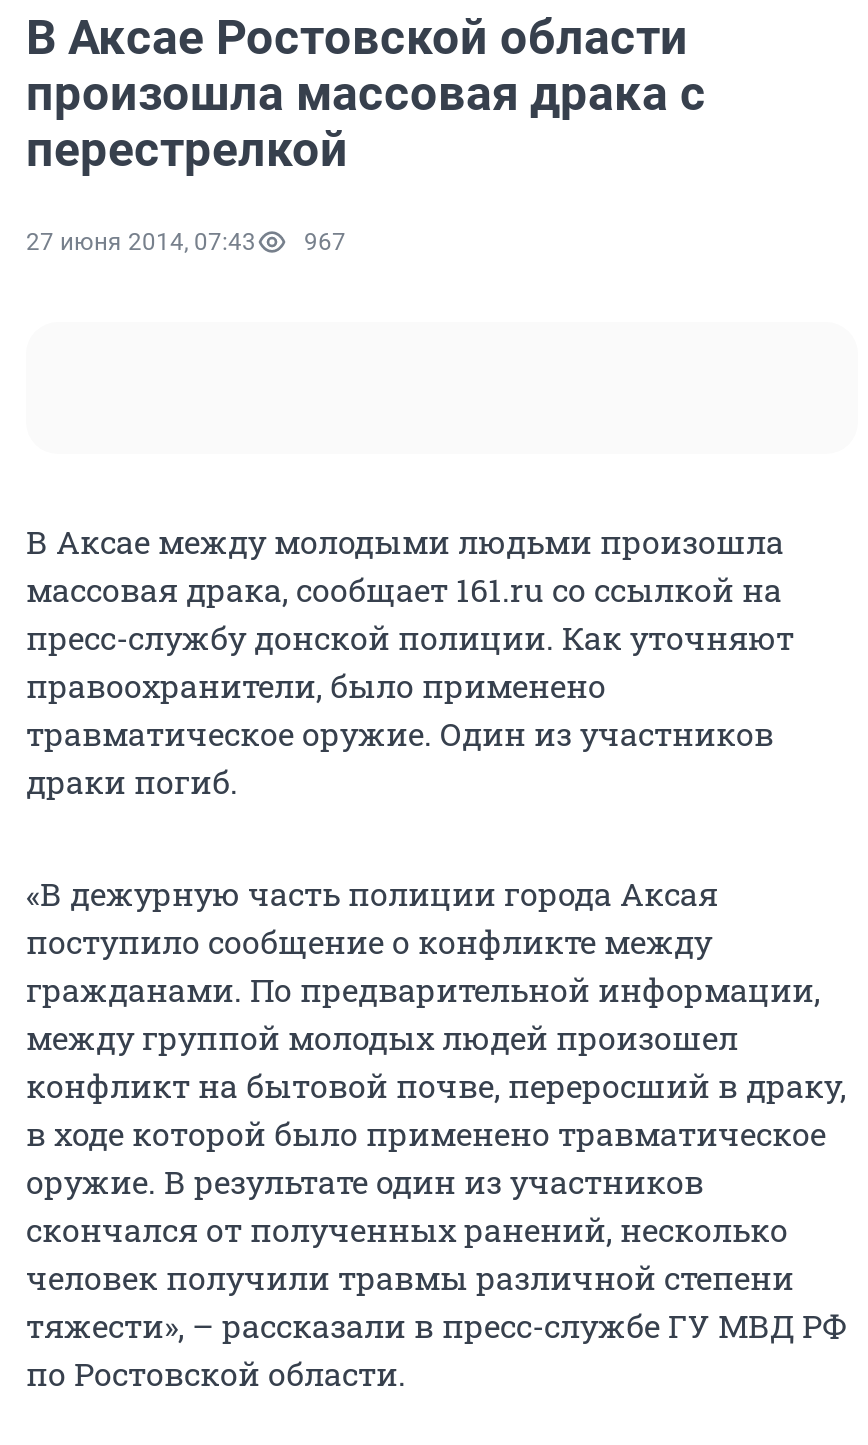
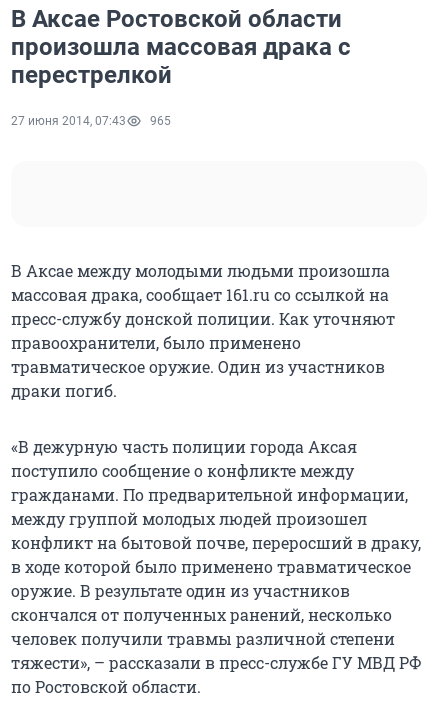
- 27 июня 2014, 07:43 967
+ 27 июня 2014, 07:43 965
